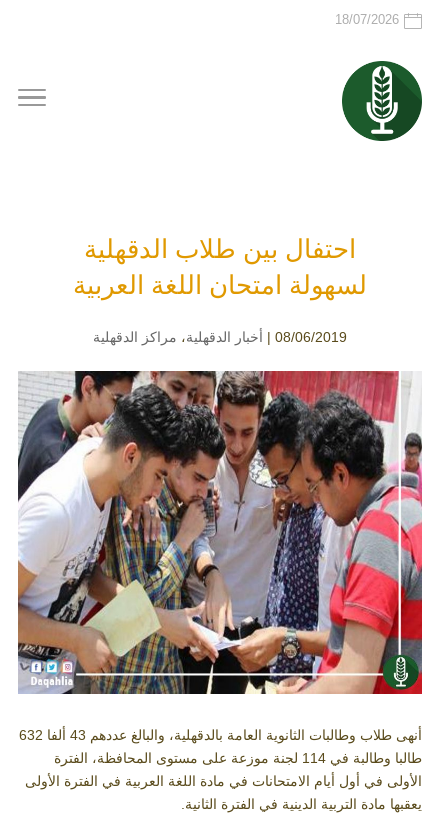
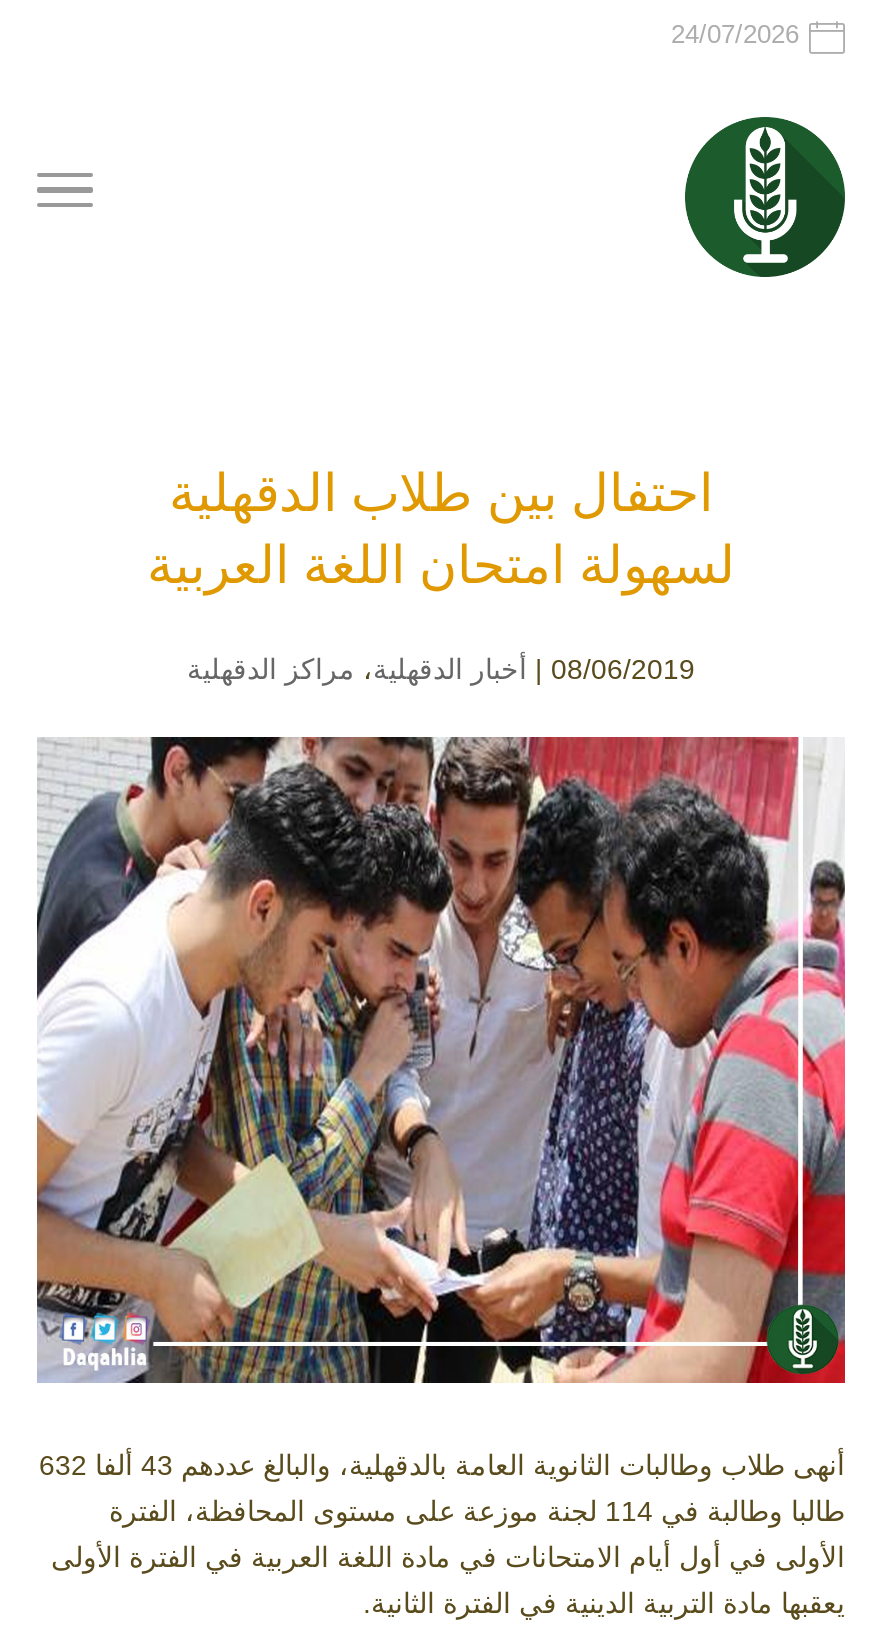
- 18/07/2026
+ 24/07/2026
